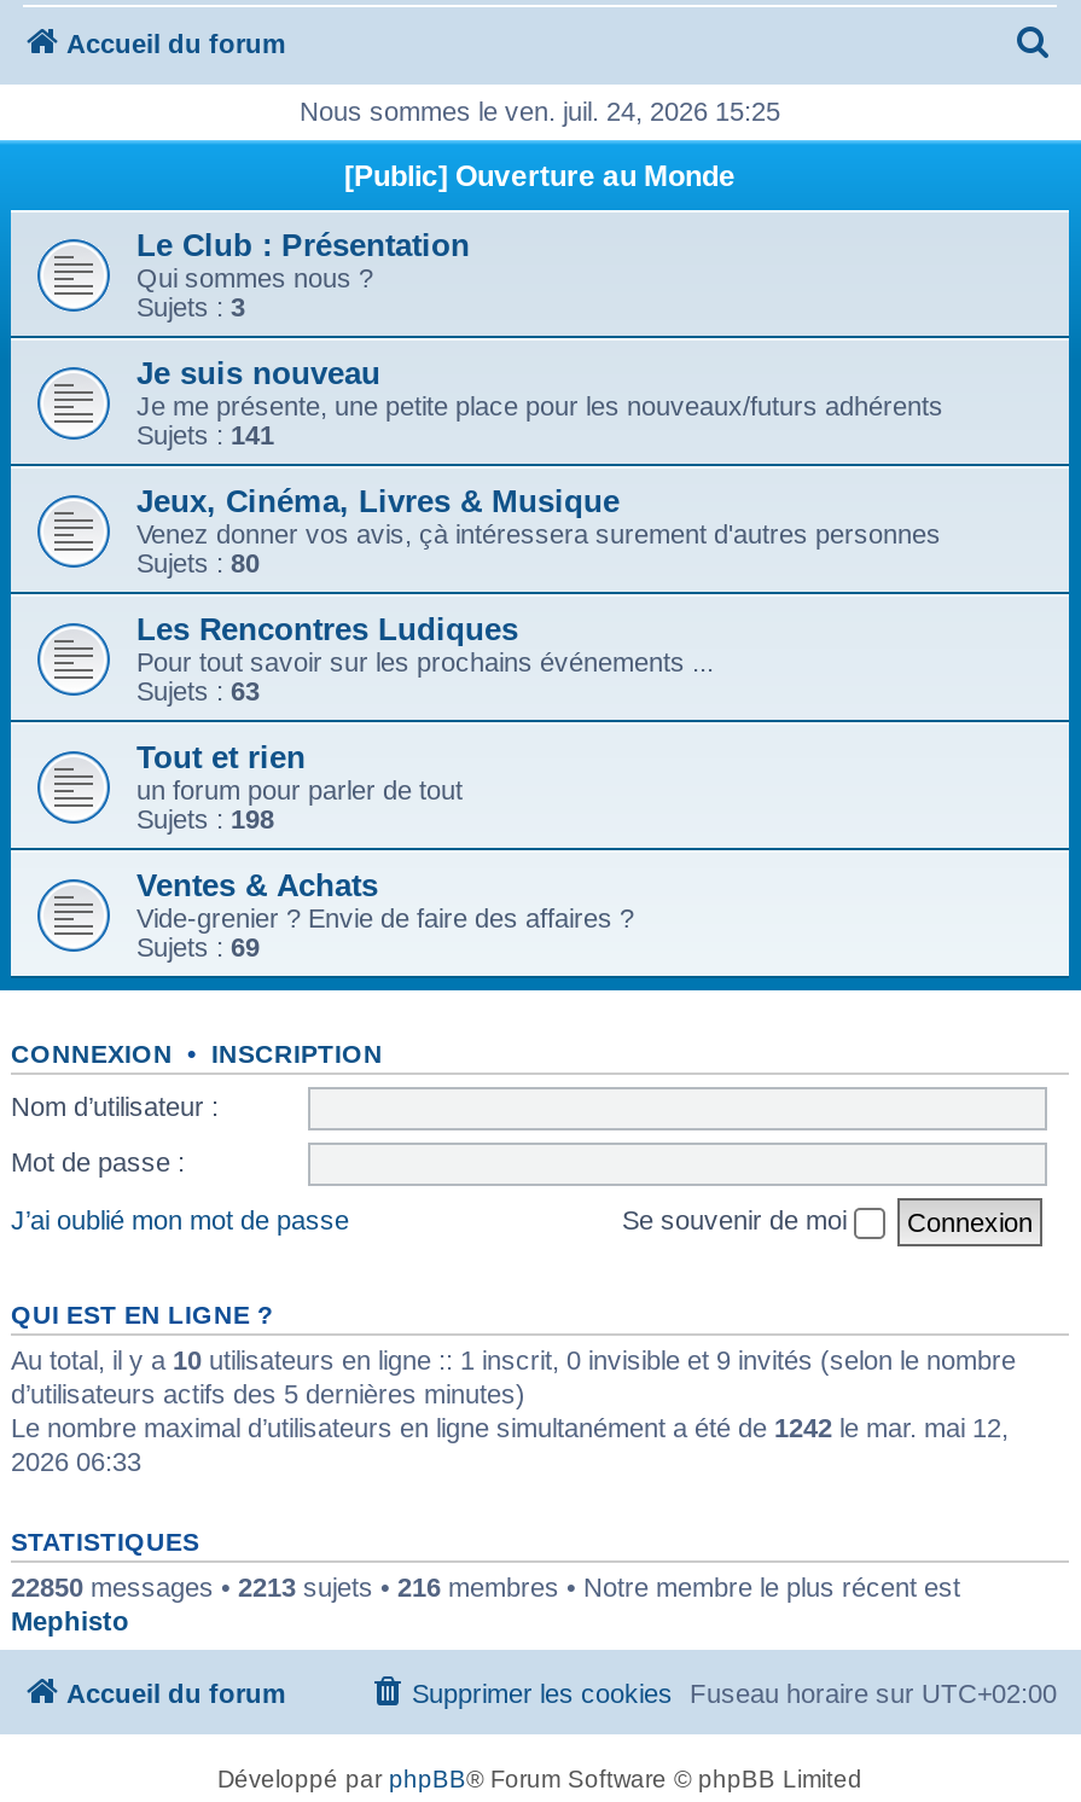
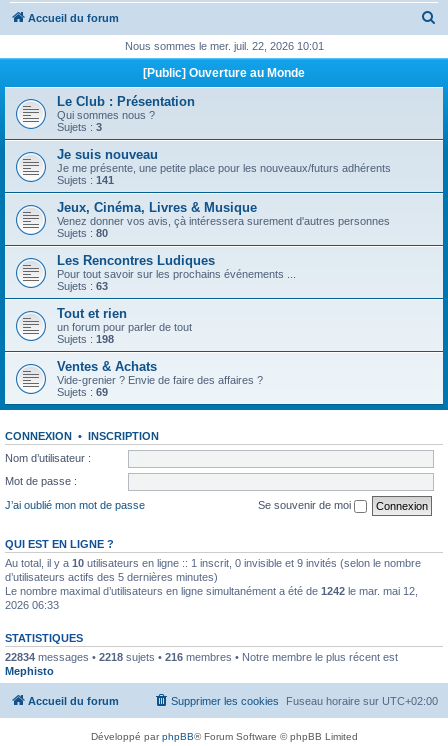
- Nous sommes le ven. juil. 24, 2026 15:25
+ Nous sommes le mer. juil. 22, 2026 10:01

- 22850 messages • 2213 sujets • 216 membres • Notre membre le plus récent est
+ 22834 messages • 2218 sujets • 216 membres • Notre membre le plus récent est
